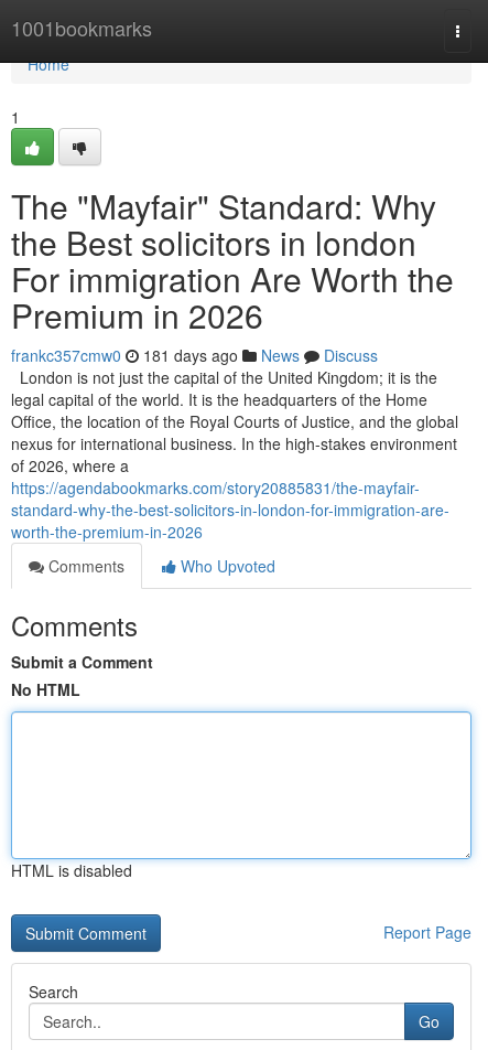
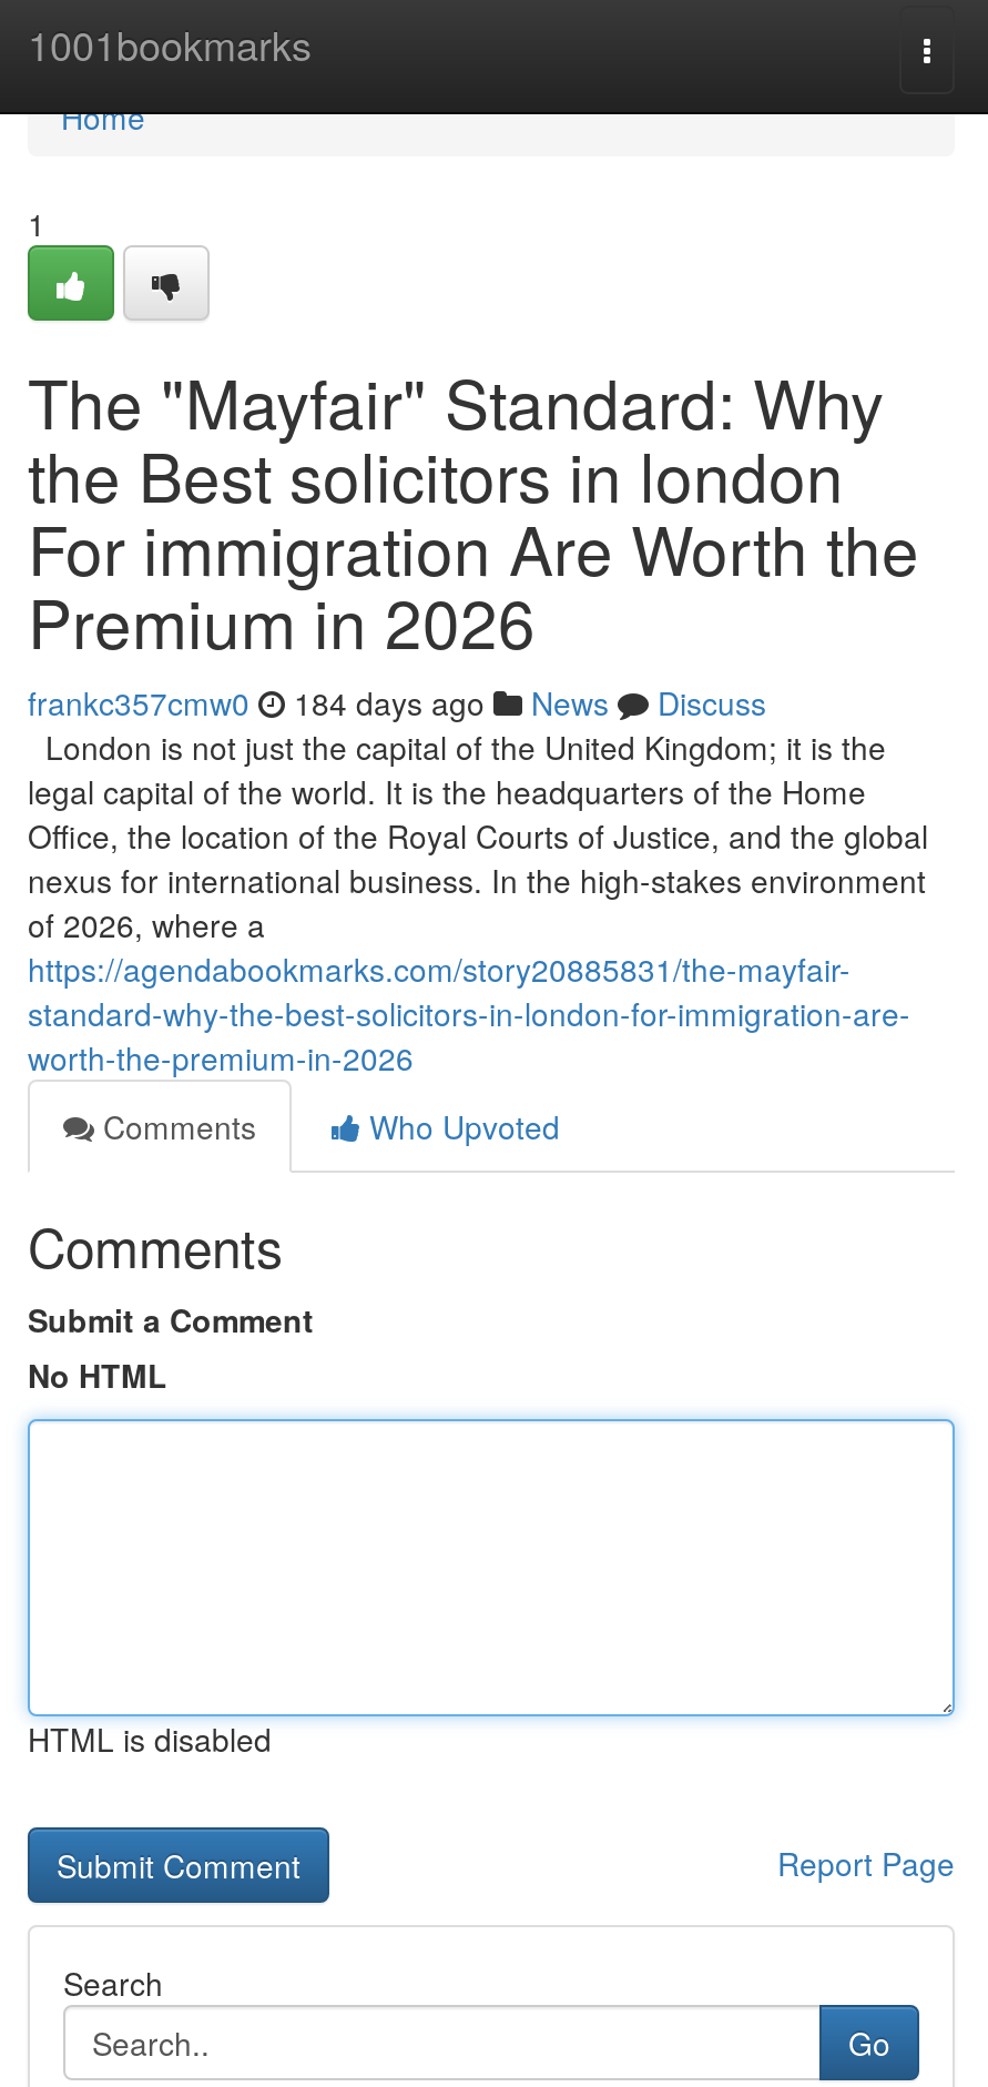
- frankc357cmw0 181 days ago News Discuss
+ frankc357cmw0 184 days ago News Discuss
